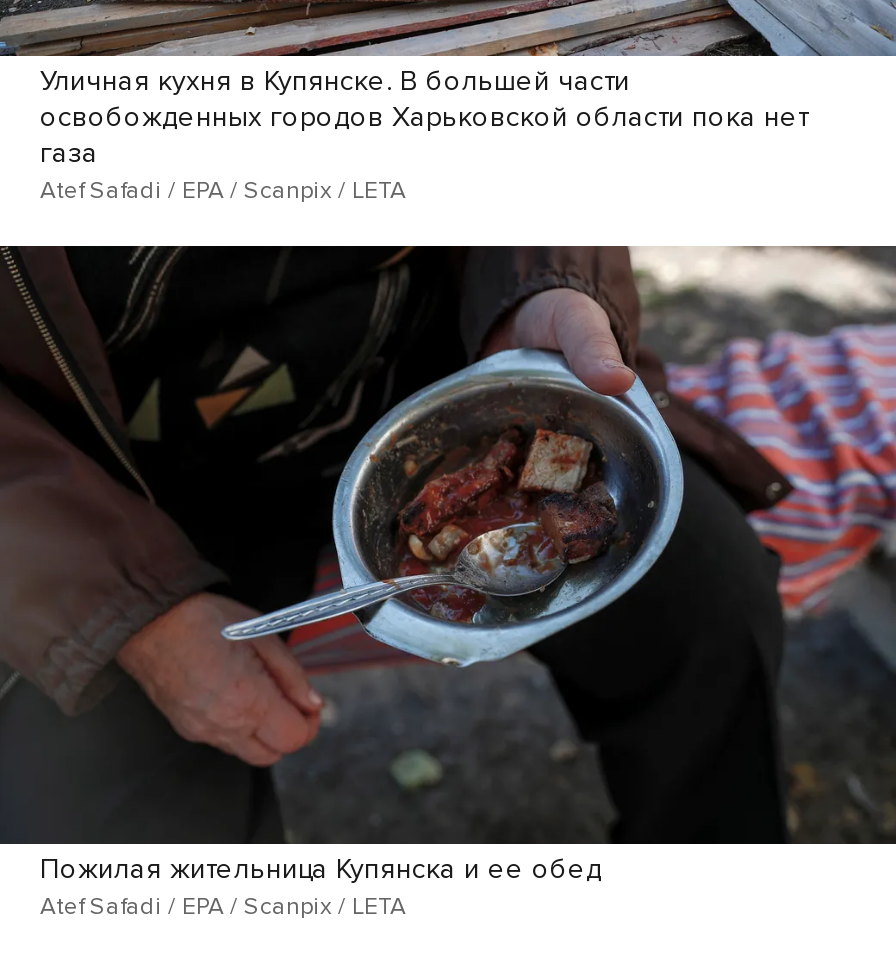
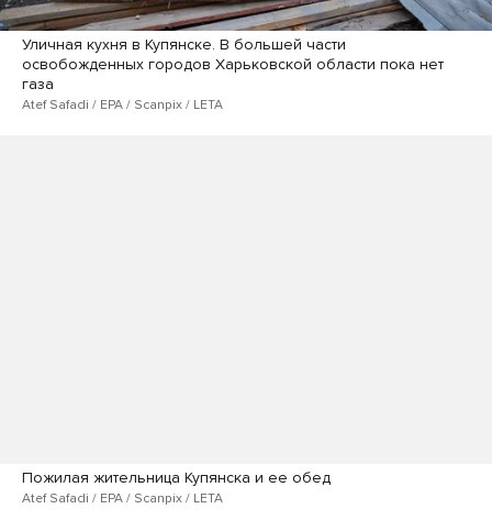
- [image]
